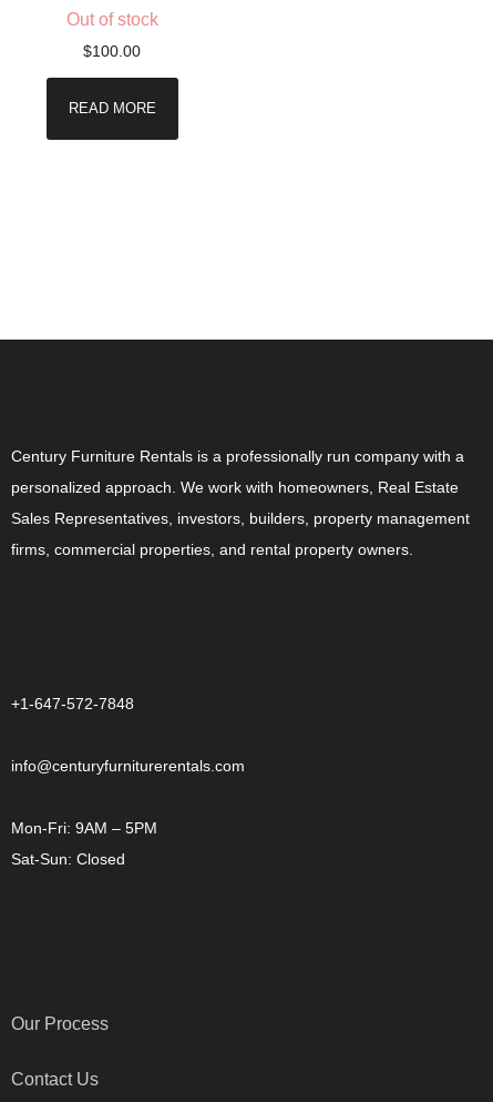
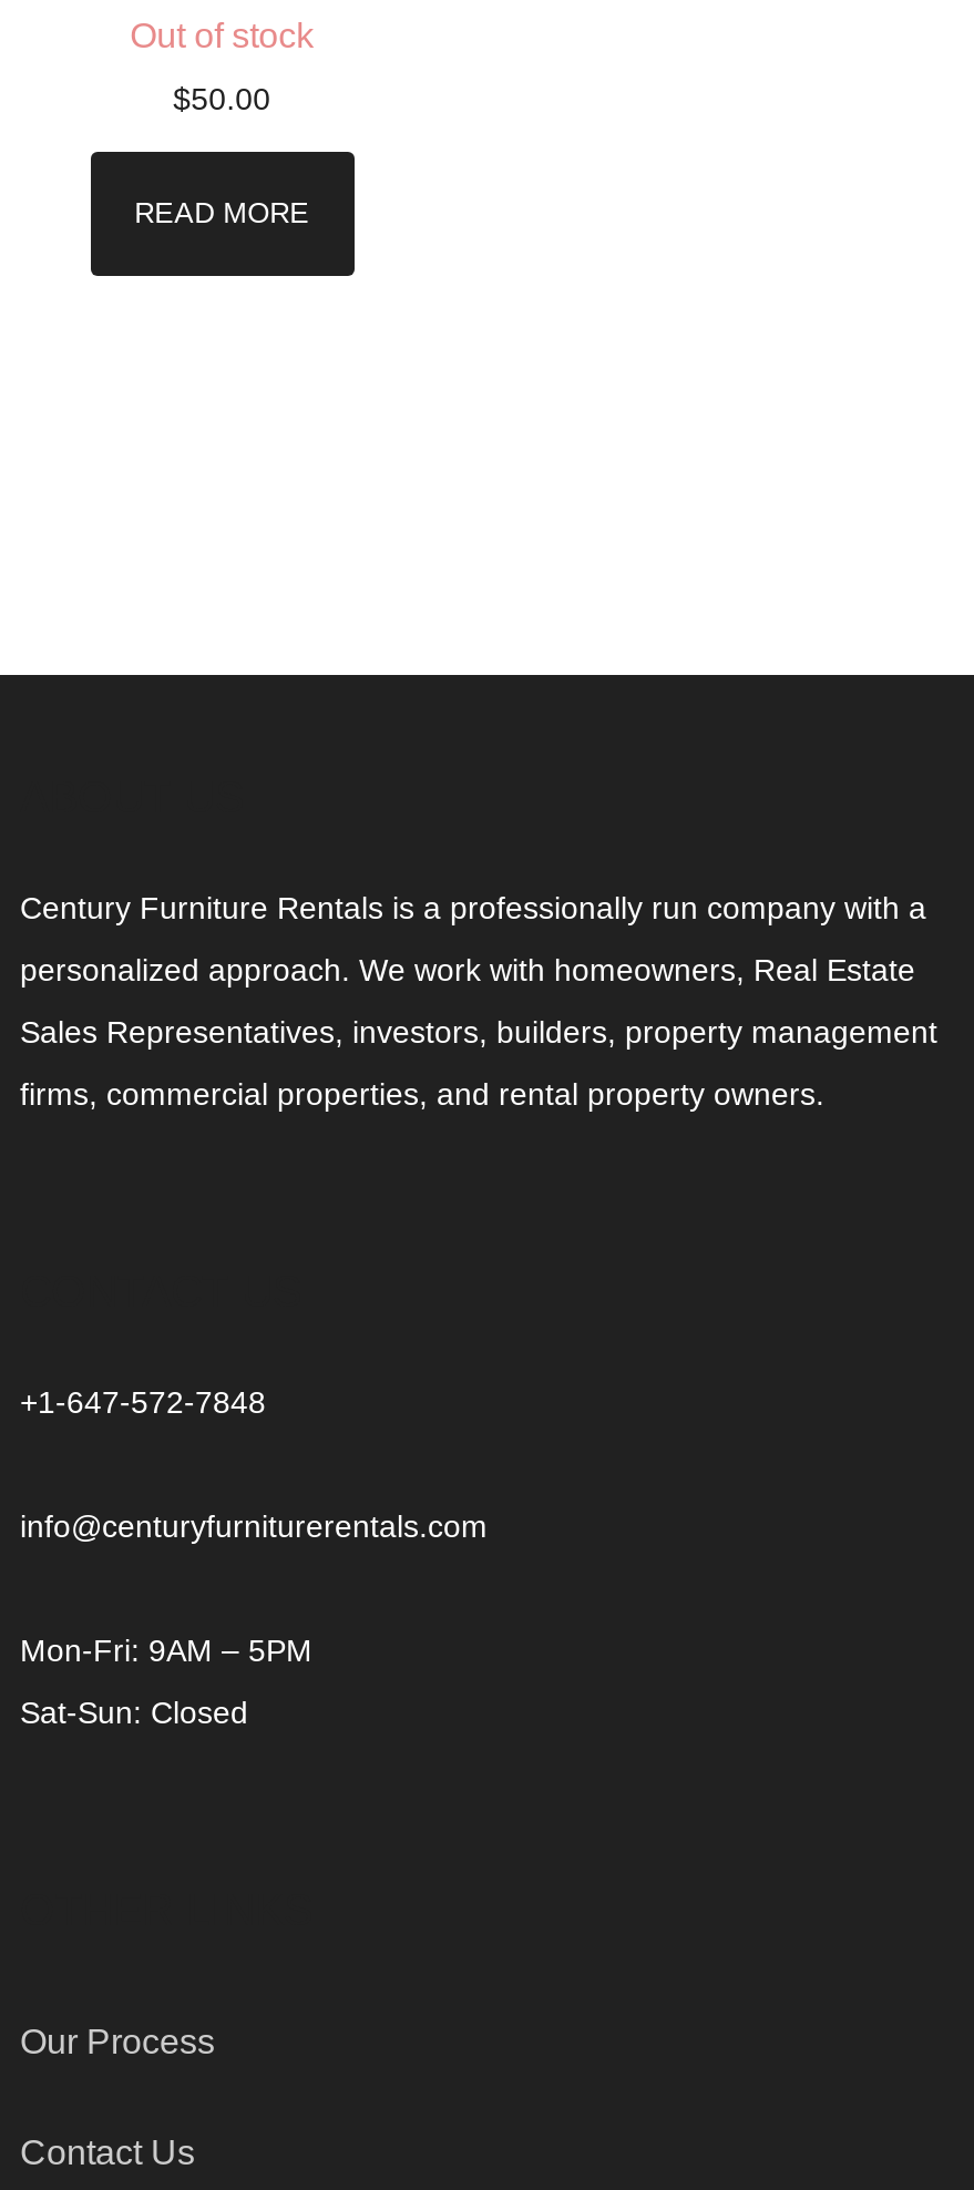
- $100.00
+ $50.00
